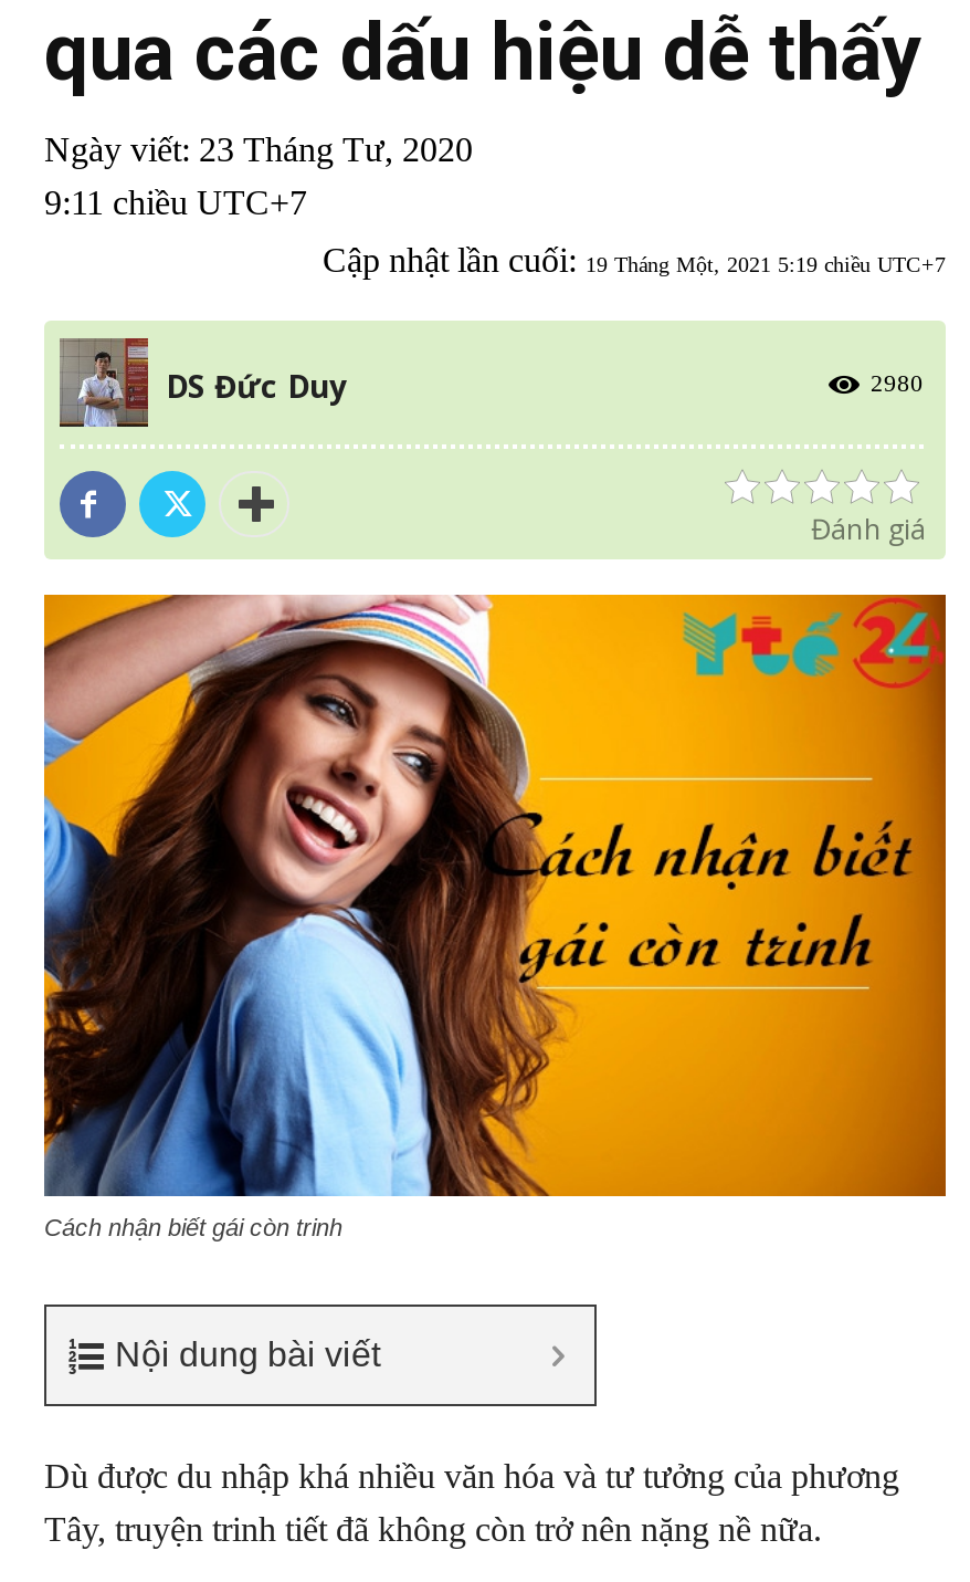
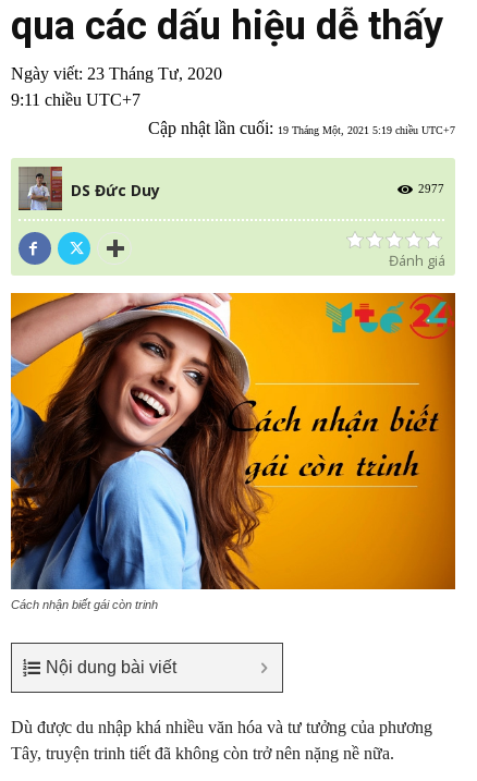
- 2980
+ 2977
